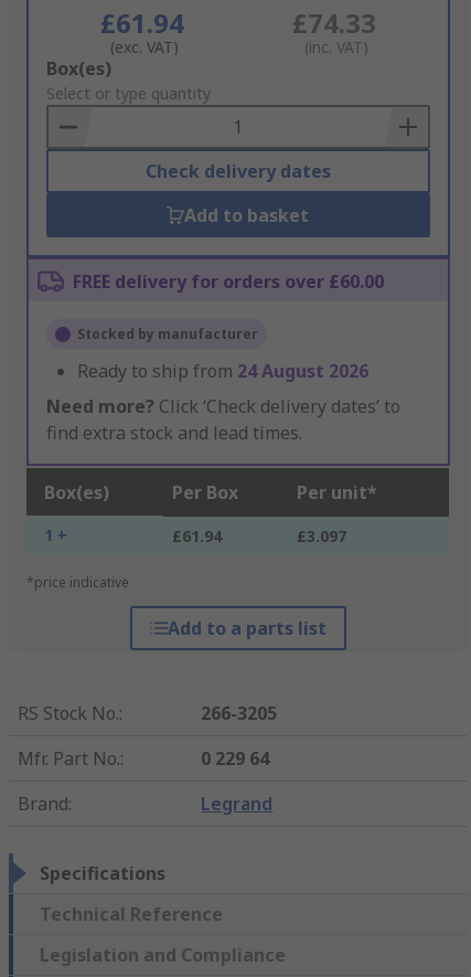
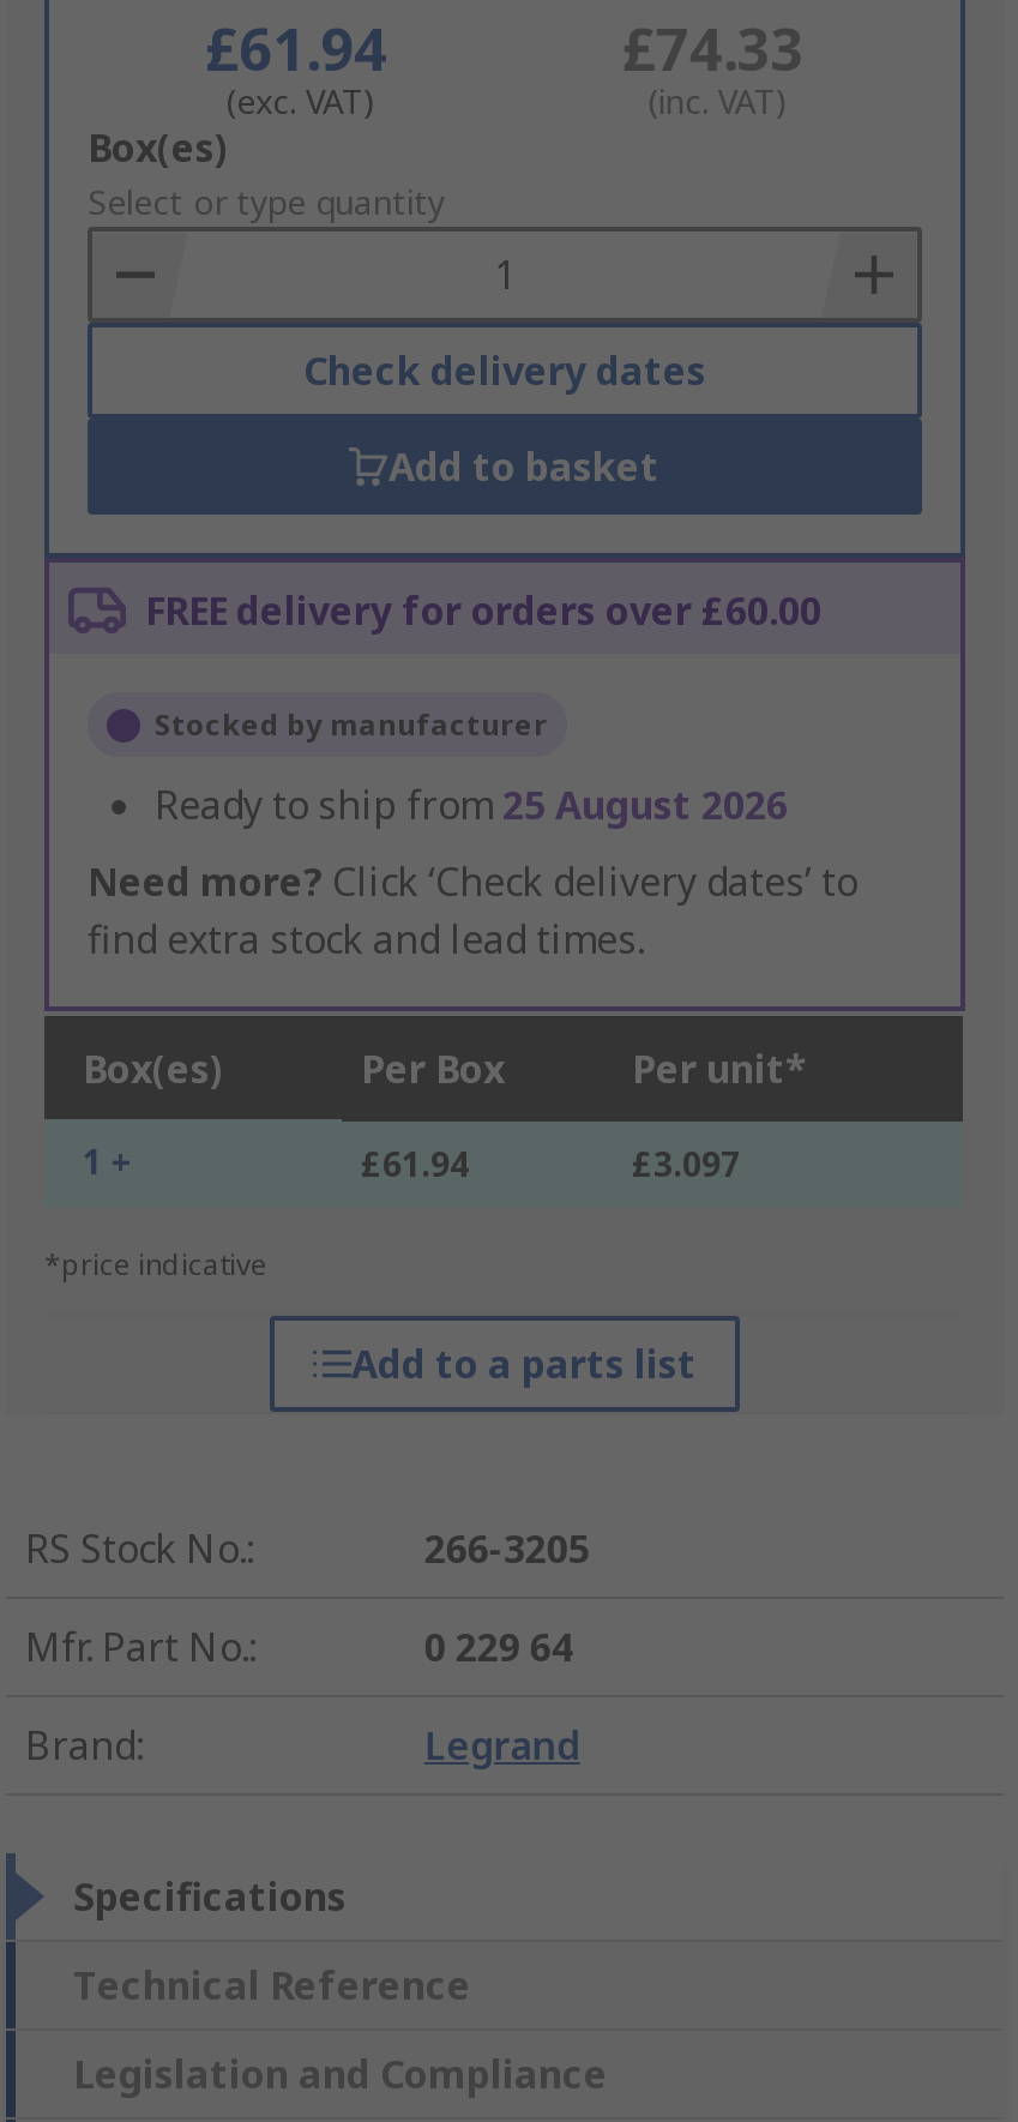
- Ready to ship from 24 August 2026
+ Ready to ship from 25 August 2026
